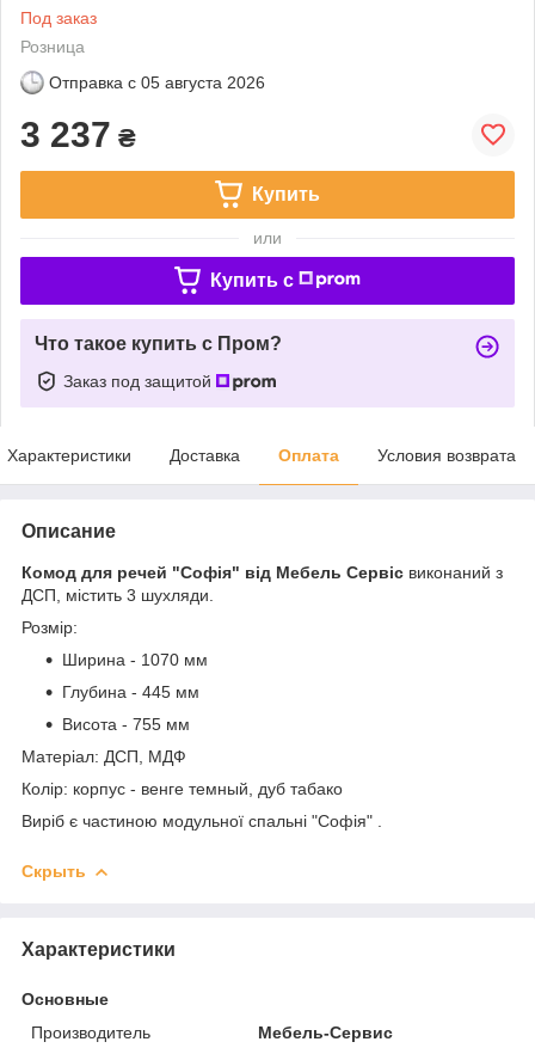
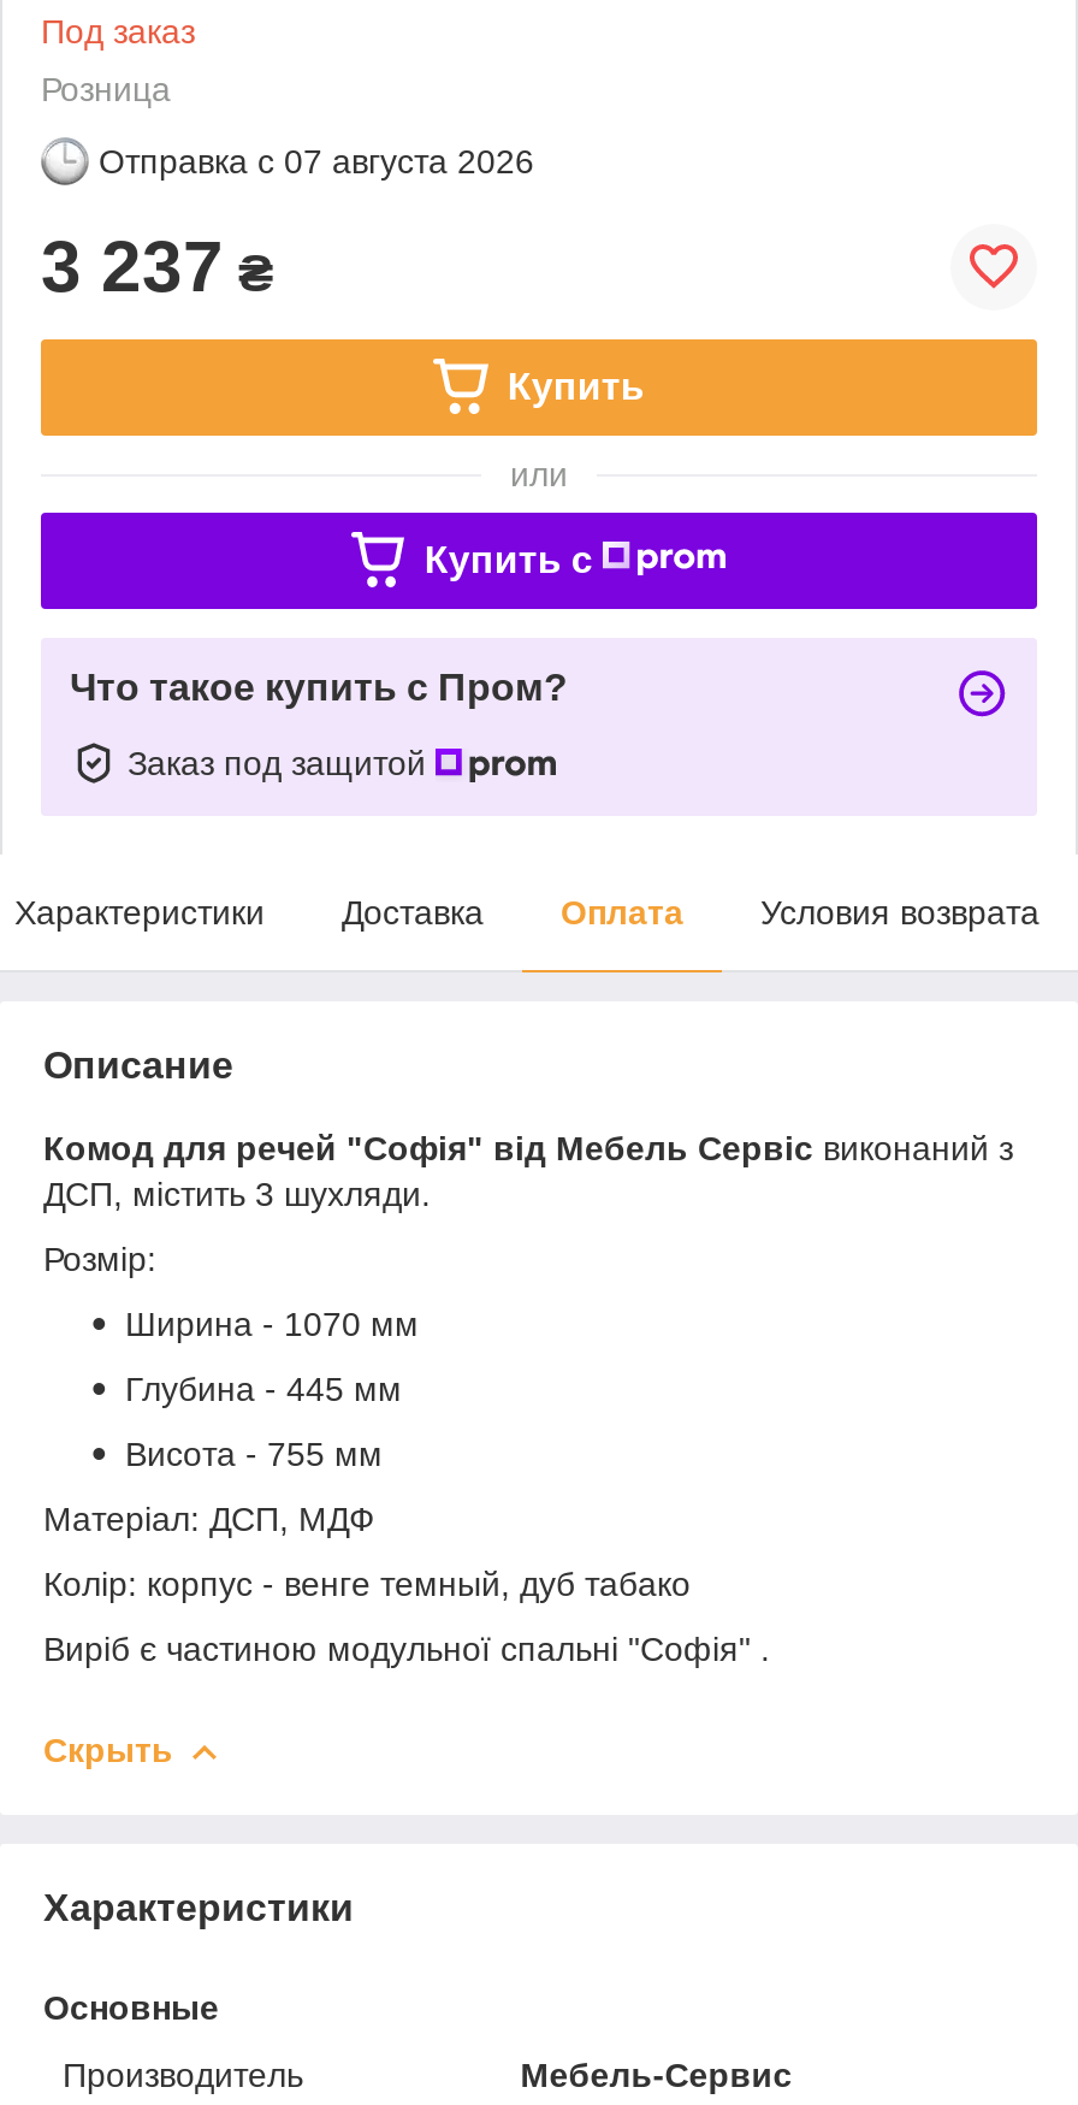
- Отправка с 05 августа 2026
+ Отправка с 07 августа 2026
